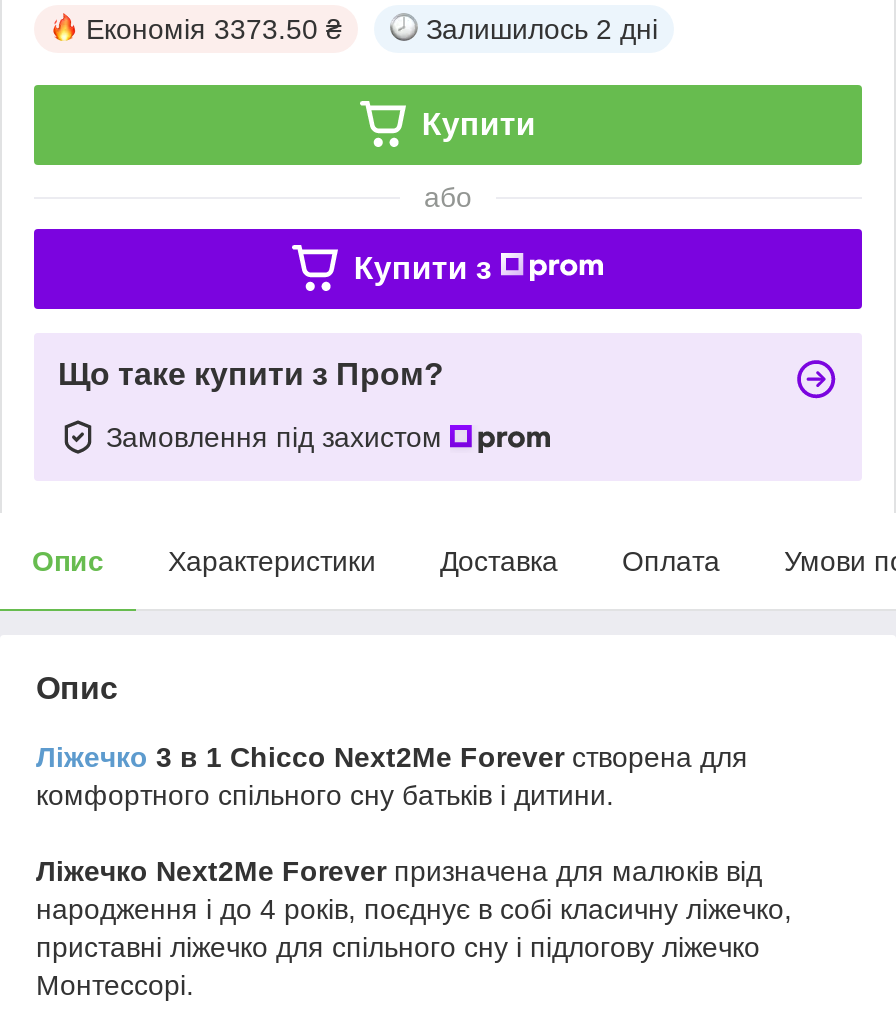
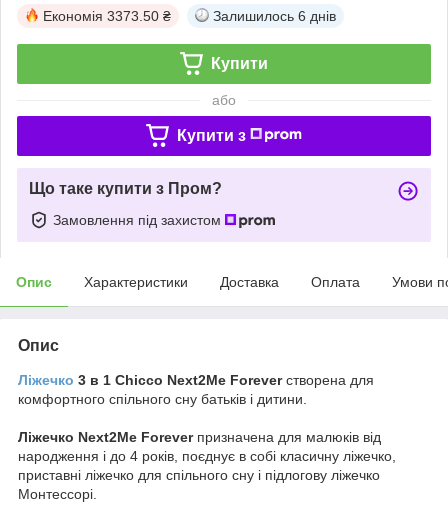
- Залишилось 2 дні
+ Залишилось 6 днів
